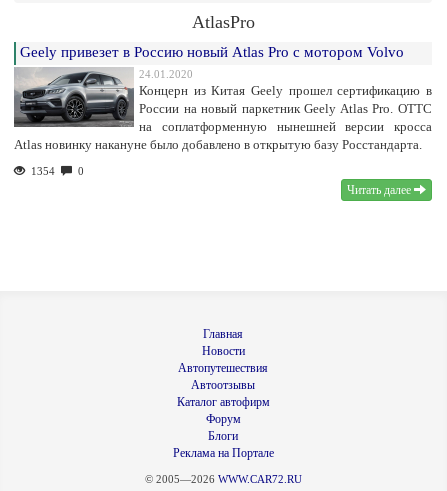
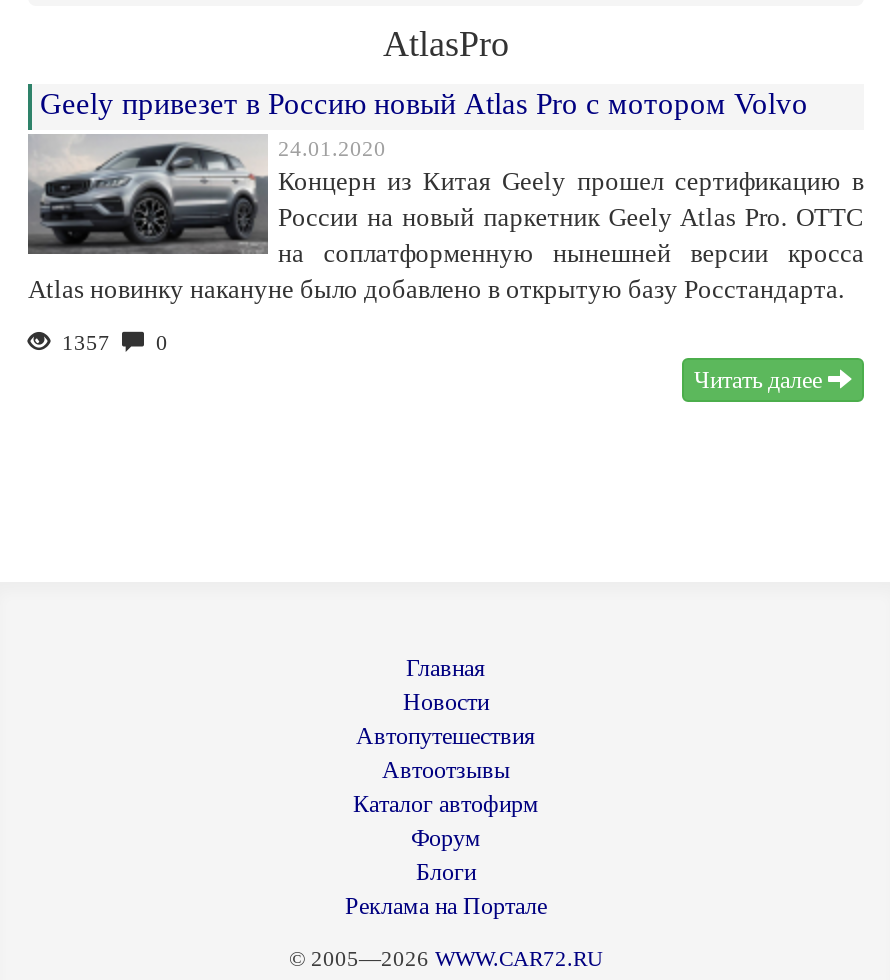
- 1354 0
+ 1357 0
